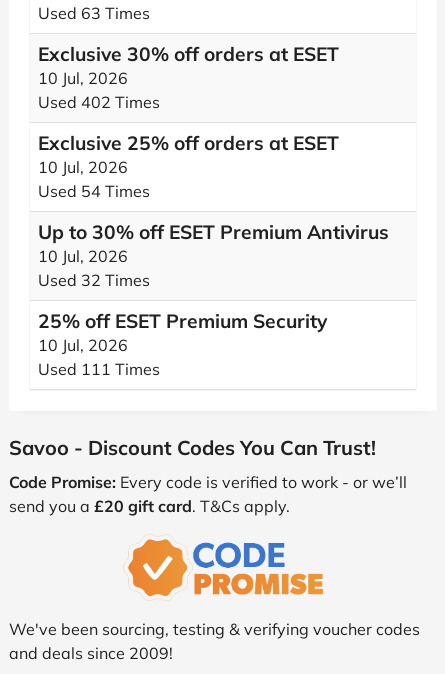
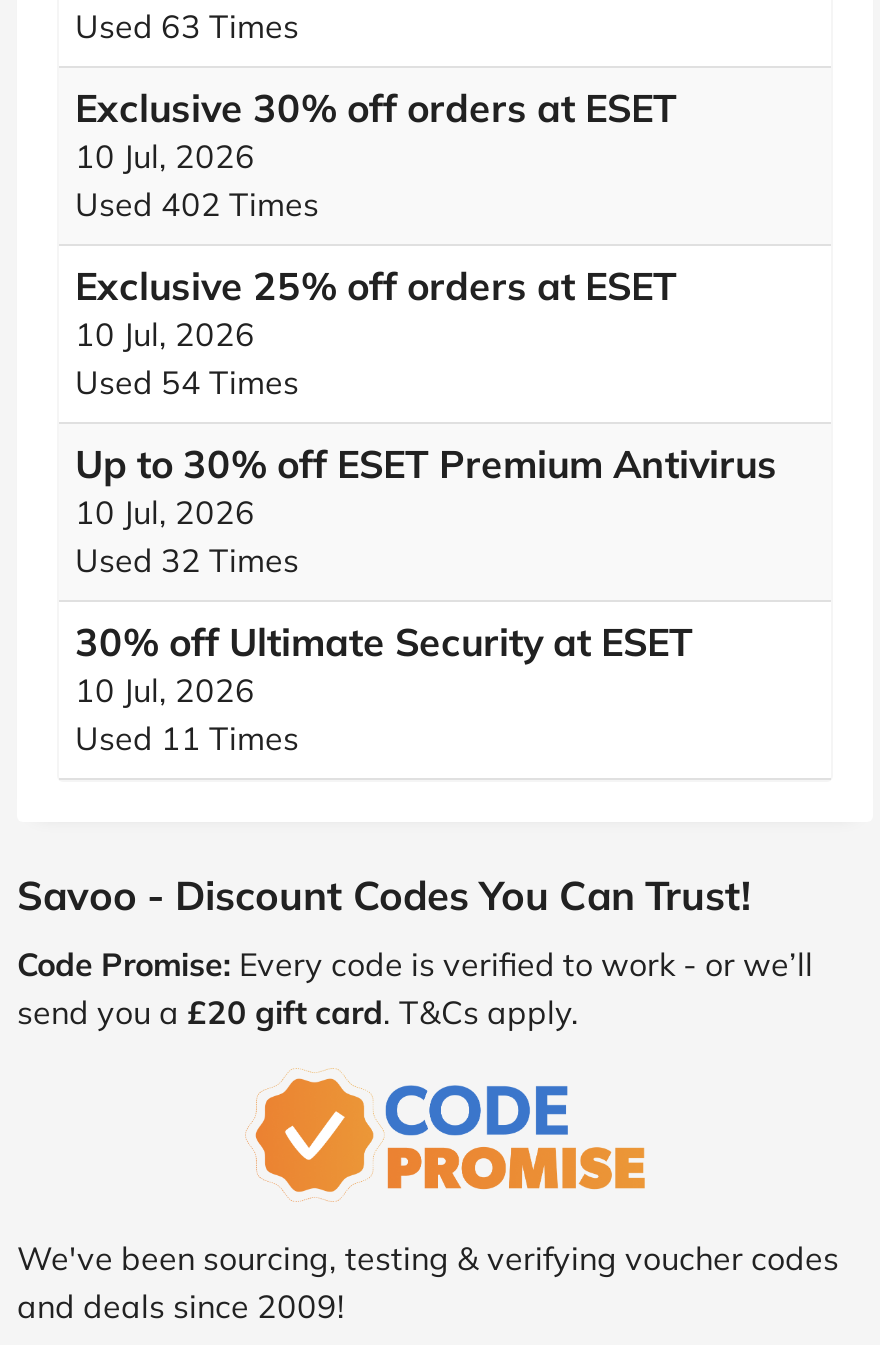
- 25% off ESET Premium Security
+ 30% off Ultimate Security at ESET

- Used 111 Times
+ Used 11 Times
